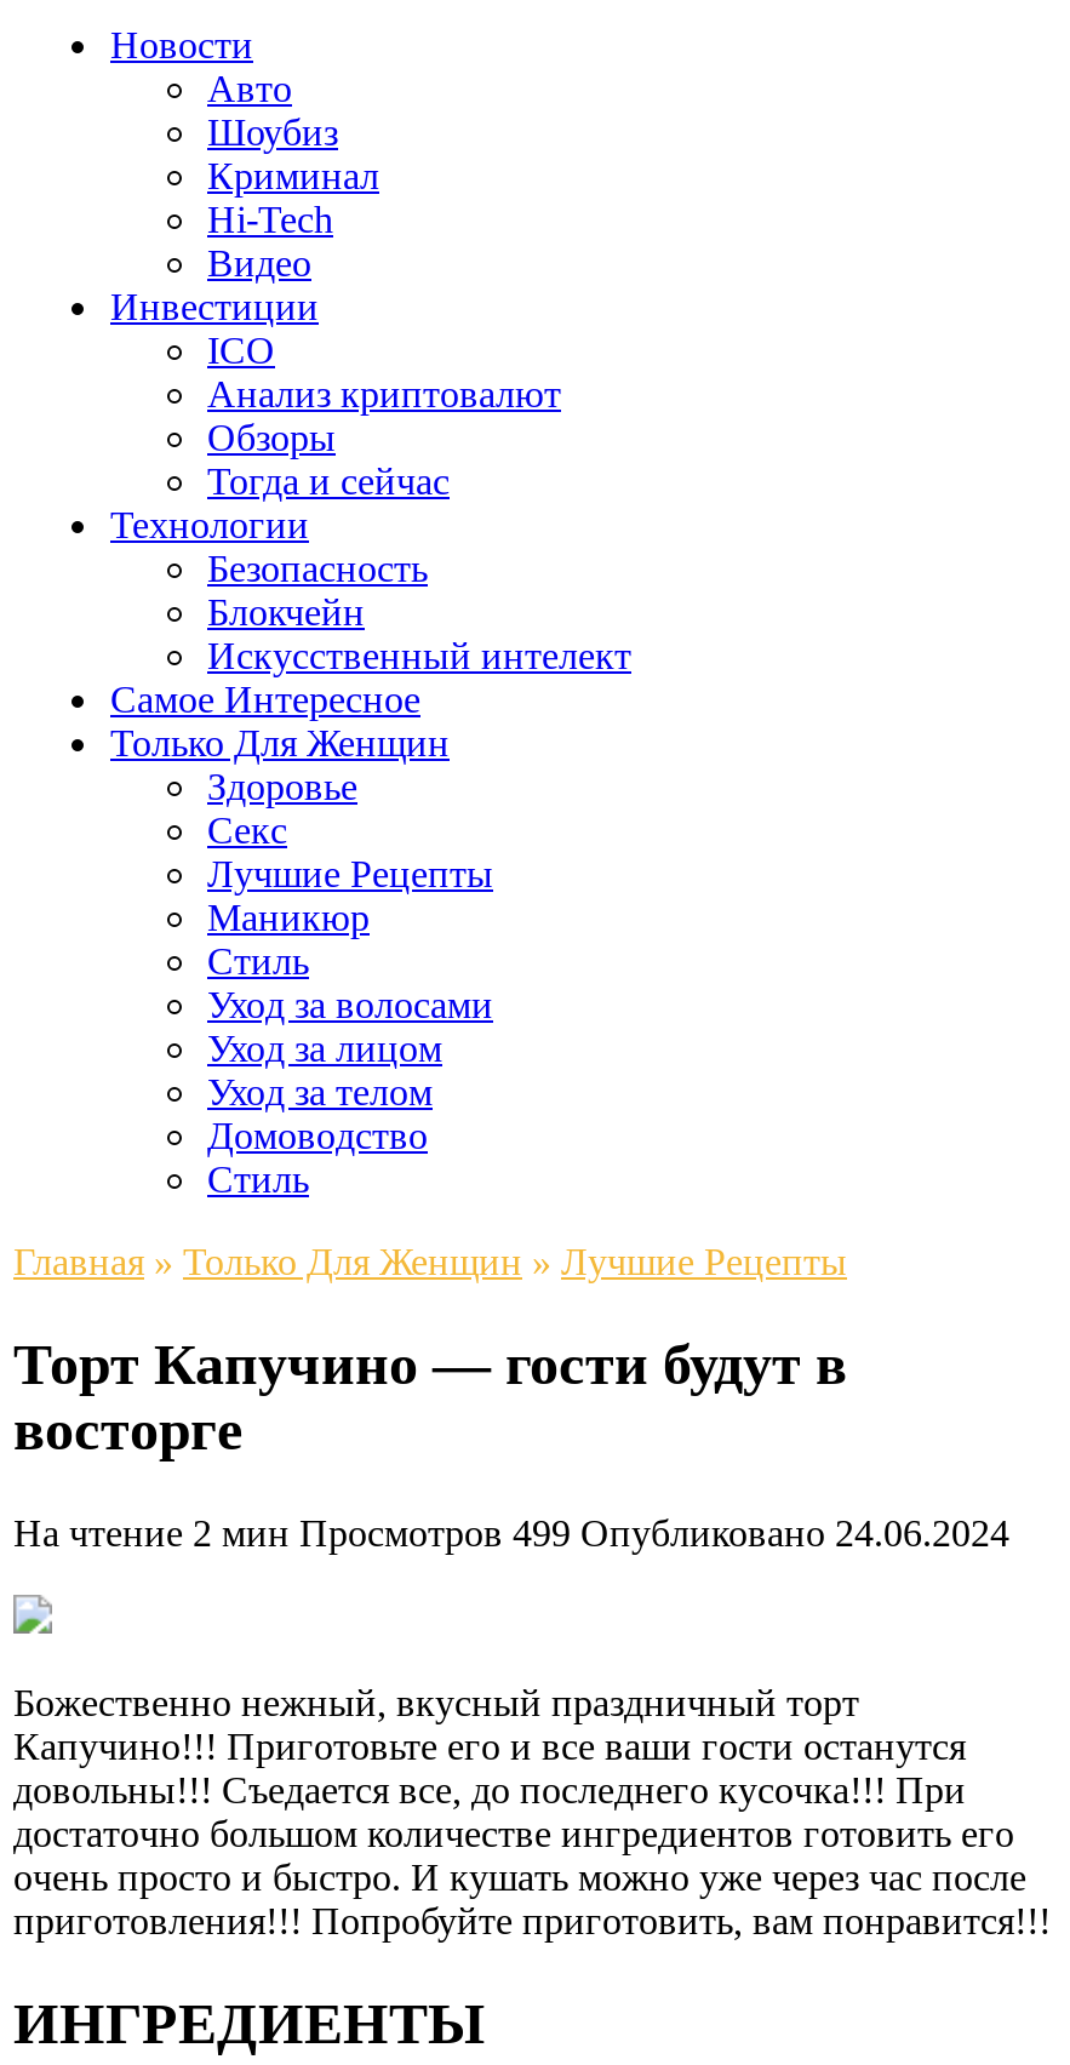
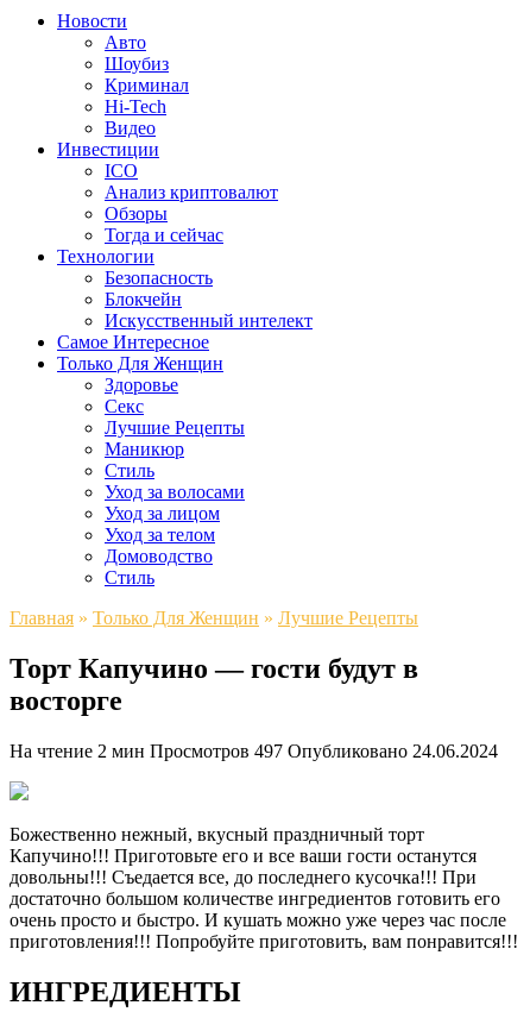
- На чтение 2 мин Просмотров 499 Опубликовано 24.06.2024
+ На чтение 2 мин Просмотров 497 Опубликовано 24.06.2024
